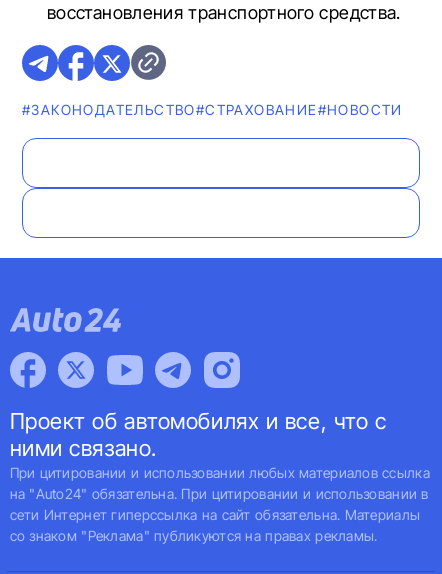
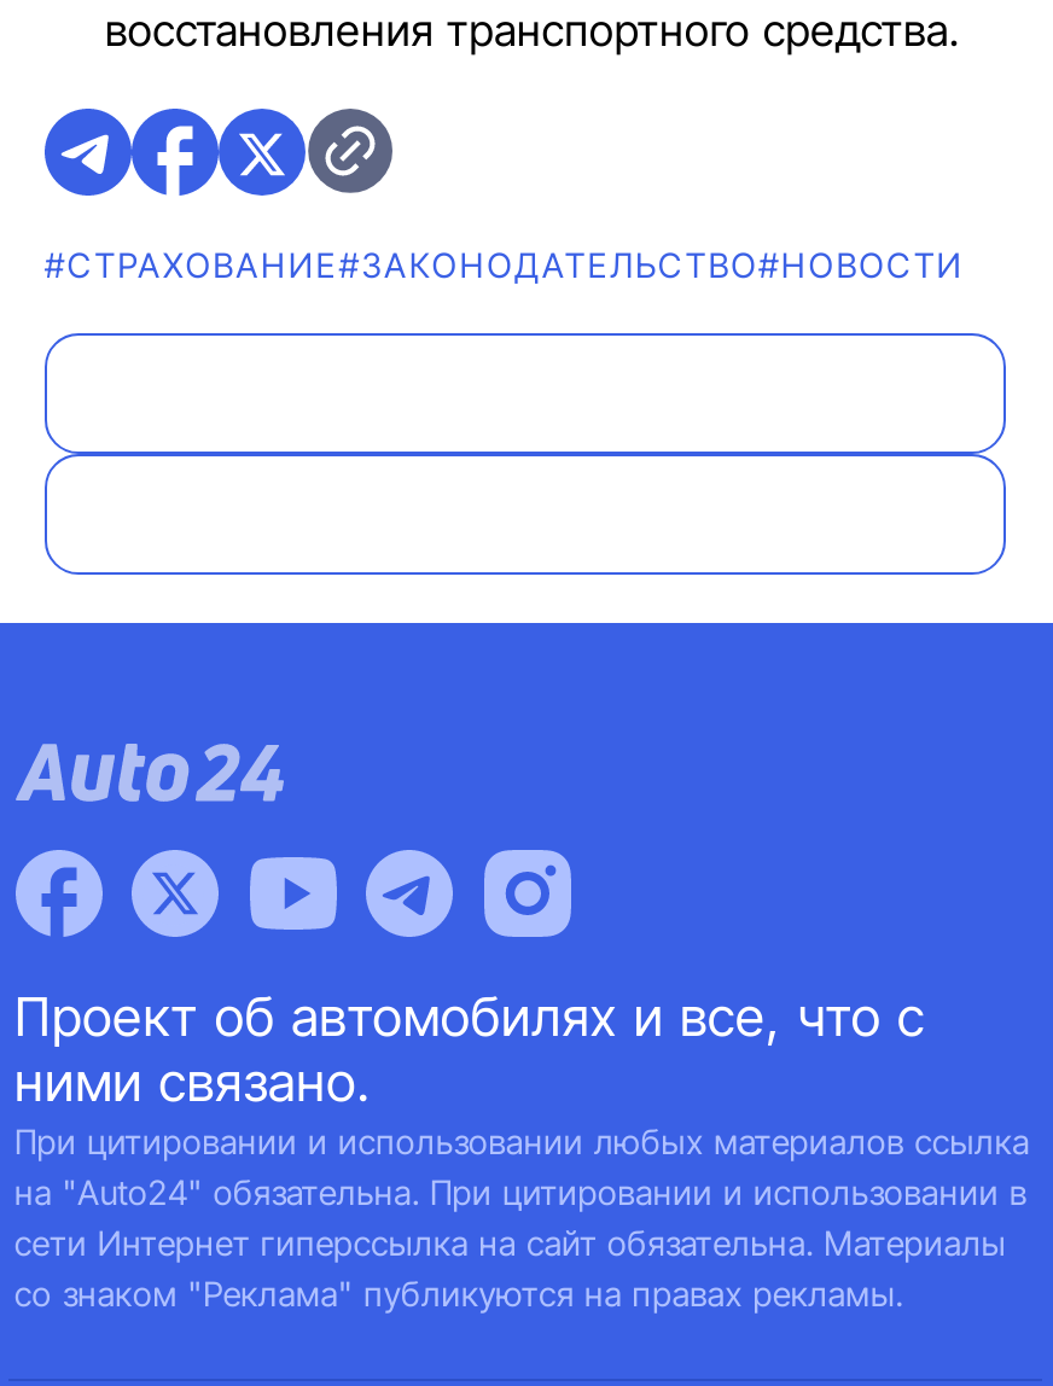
- #ЗАКОНОДАТЕЛЬСТВО#СТРАХОВАНИЕ#НОВОСТИ
+ #СТРАХОВАНИЕ#ЗАКОНОДАТЕЛЬСТВО#НОВОСТИ
